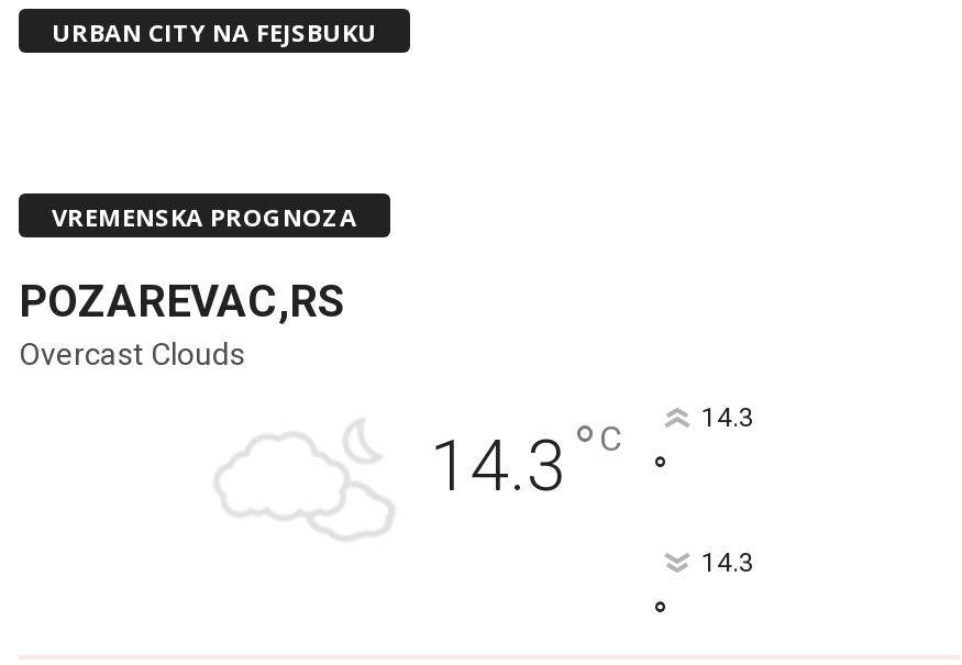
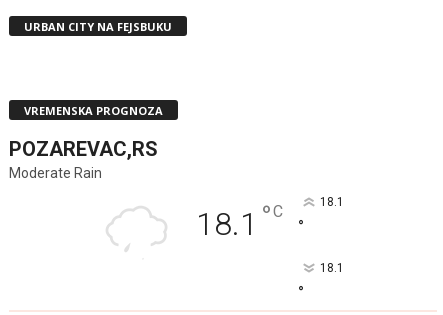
- Overcast Clouds
- 14.3 °C
- 14.3
+ Moderate Rain
+ 18.1 °C
+ 18.1

- 14.3
+ 18.1
